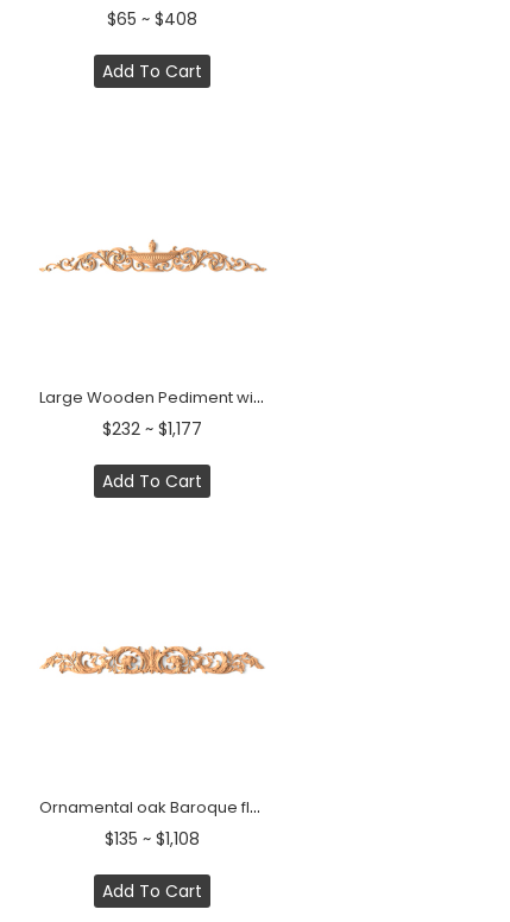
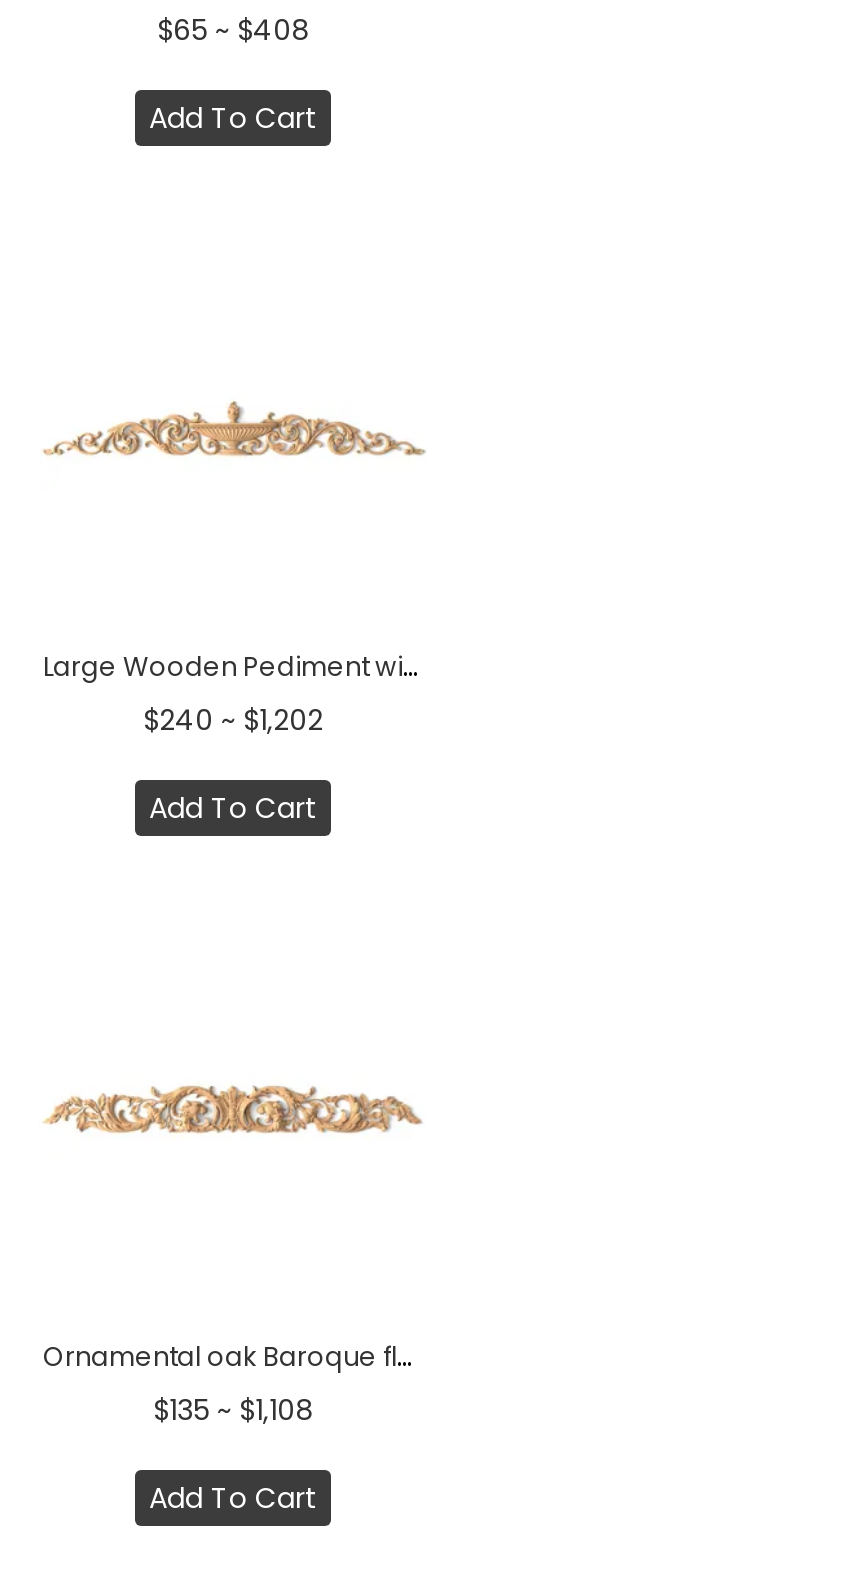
- $232 ~ $1,177
+ $240 ~ $1,202
